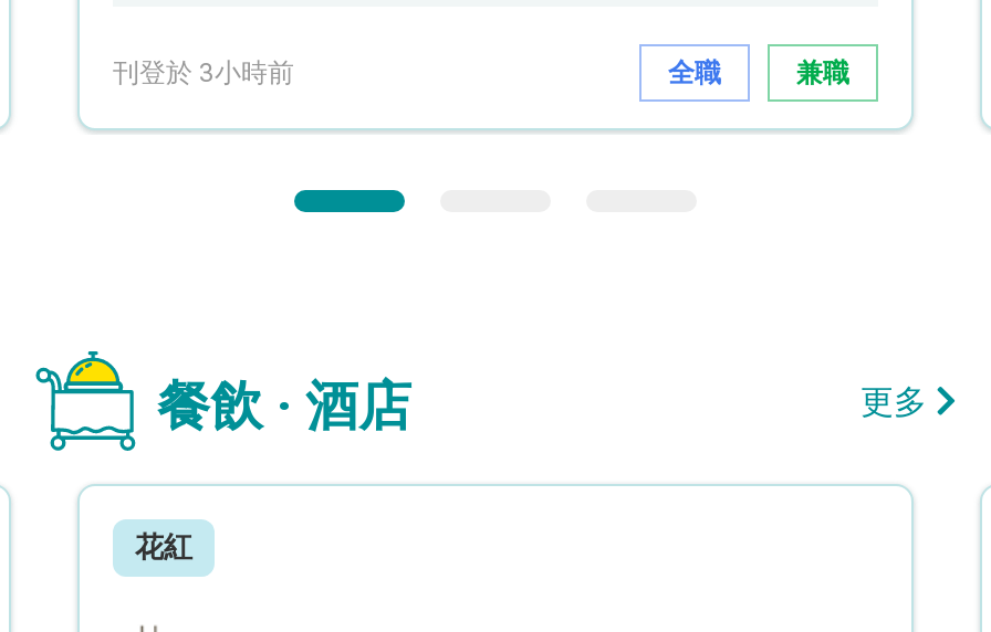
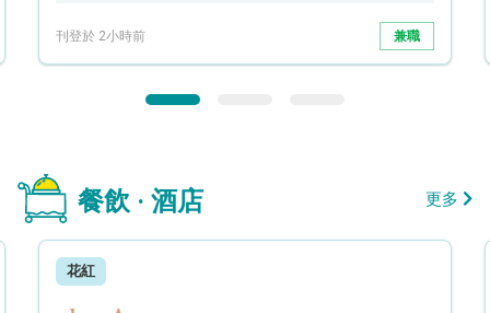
- 刊登於 3小時前
- 全職
+ 刊登於 2小時前
